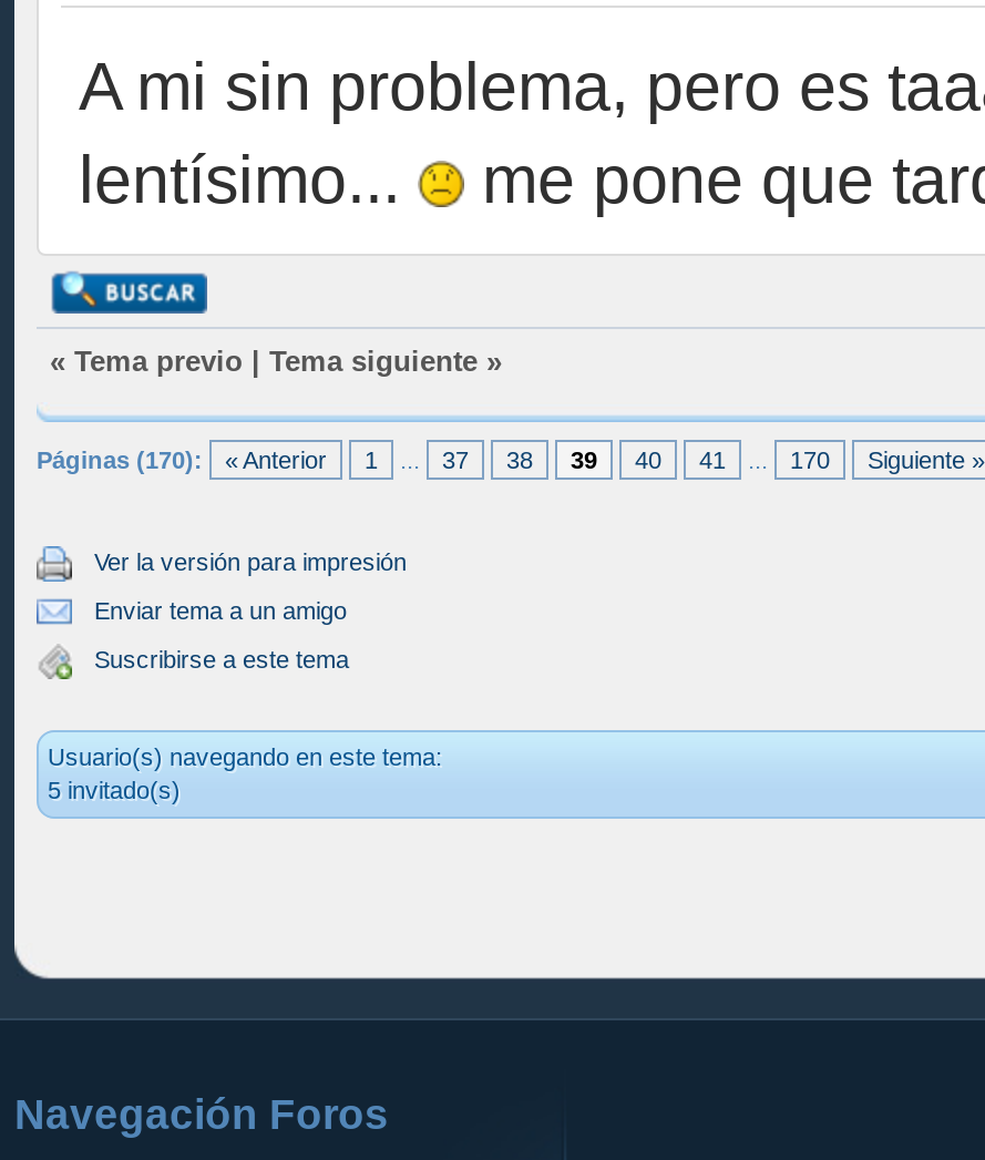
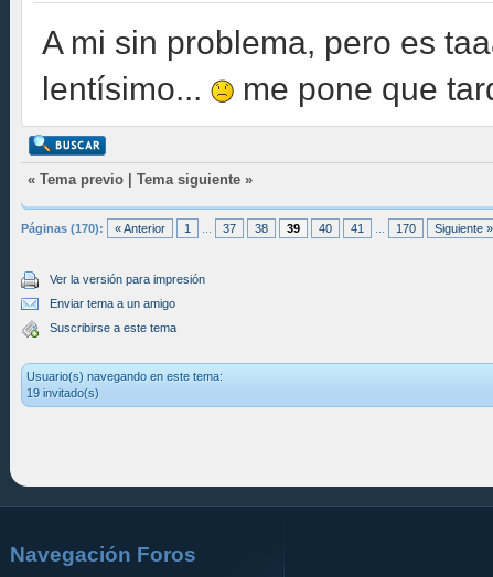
- 5 invitado(s)
+ 19 invitado(s)
